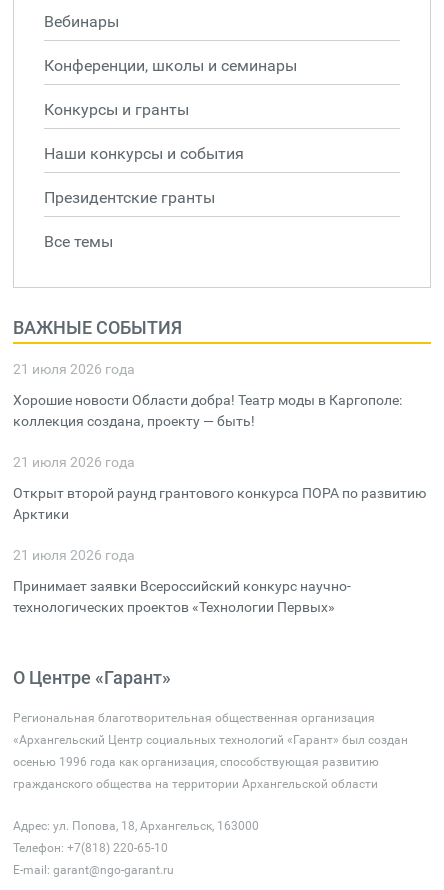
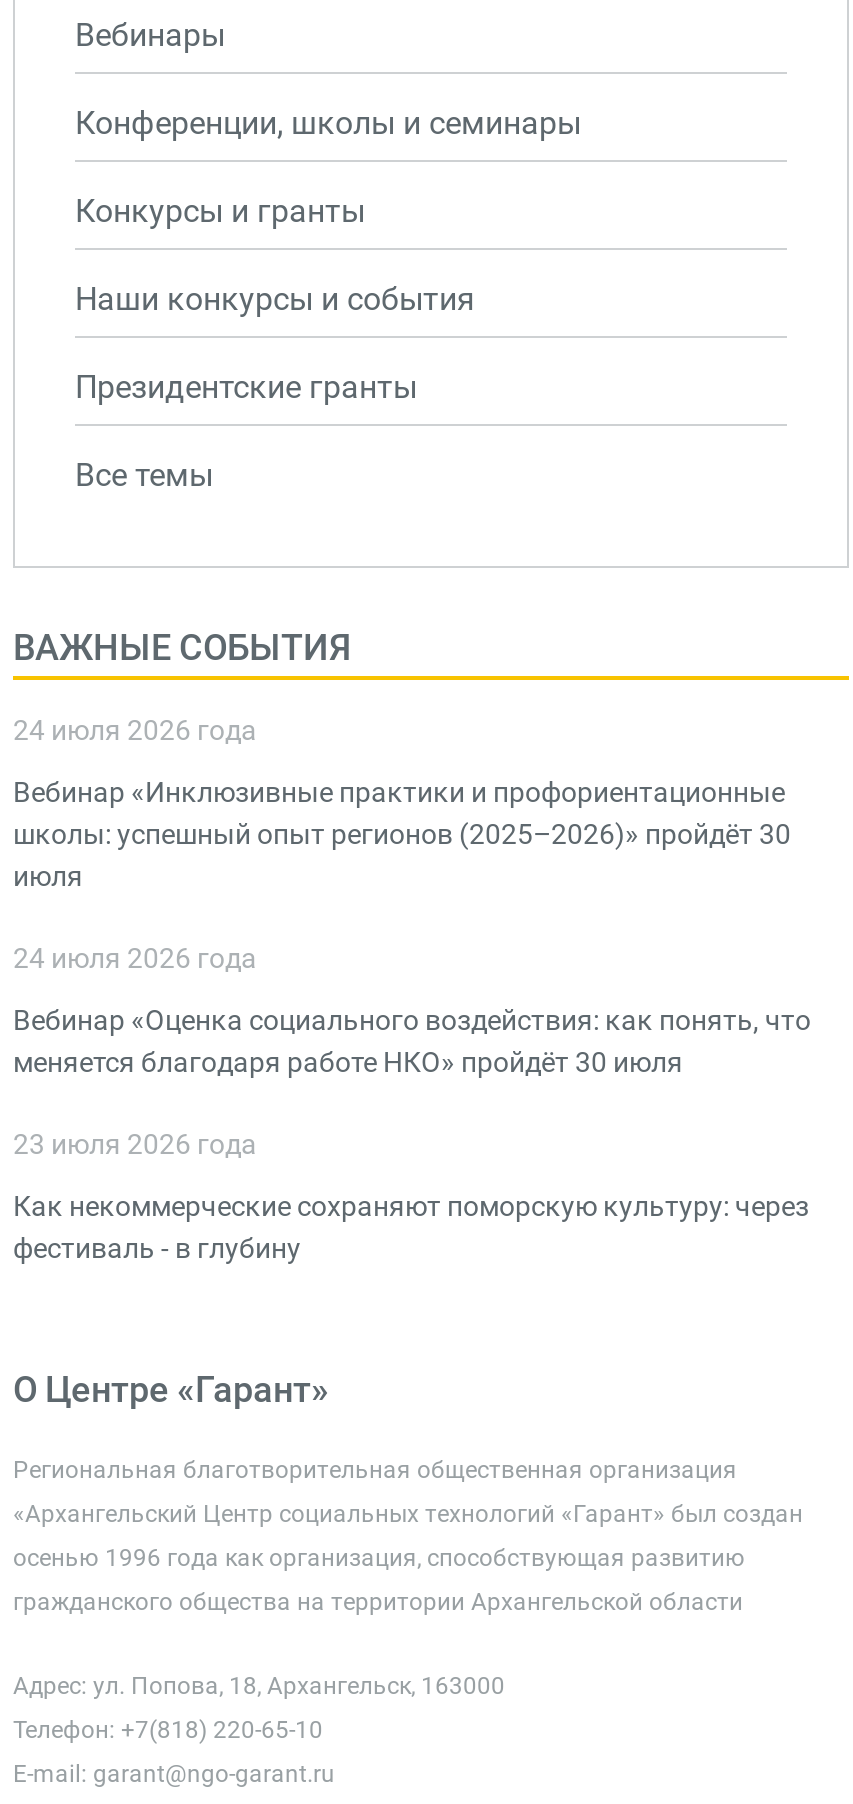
- 21 июля 2026 года
+ 24 июля 2026 года

- Хорошие новости Области добра! Театр моды в Каргополе:
- коллекция создана, проекту — быть!
+ Вебинар «Инклюзивные практики и профориентационные
+ школы: успешный опыт регионов (2025–2026)» пройдёт 30
+ июля

- 21 июля 2026 года
+ 24 июля 2026 года

- Открыт второй раунд грантового конкурса ПОРА по развитию
- Арктики
+ Вебинар «Оценка социального воздействия: как понять, что
+ меняется благодаря работе НКО» пройдёт 30 июля

- 21 июля 2026 года
+ 23 июля 2026 года

- Принимает заявки Всероссийский конкурс научно-
- технологических проектов «Технологии Первых»
+ Как некоммерческие сохраняют поморскую культуру: через
+ фестиваль - в глубину
